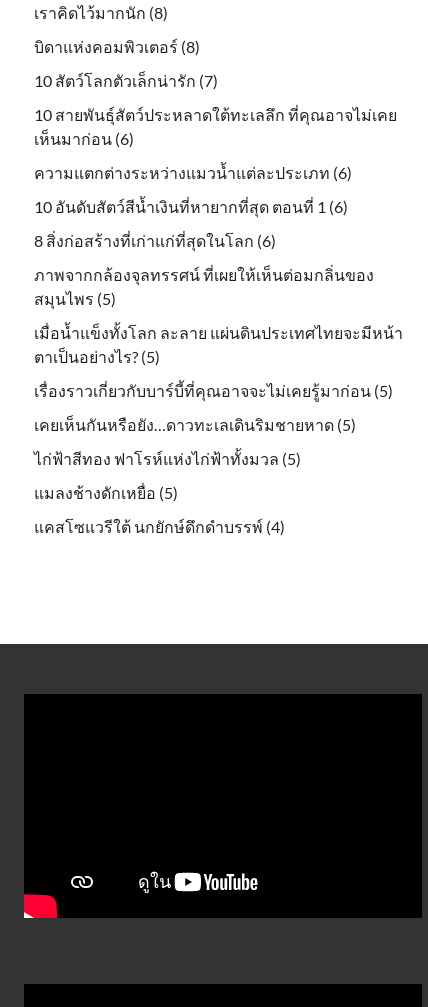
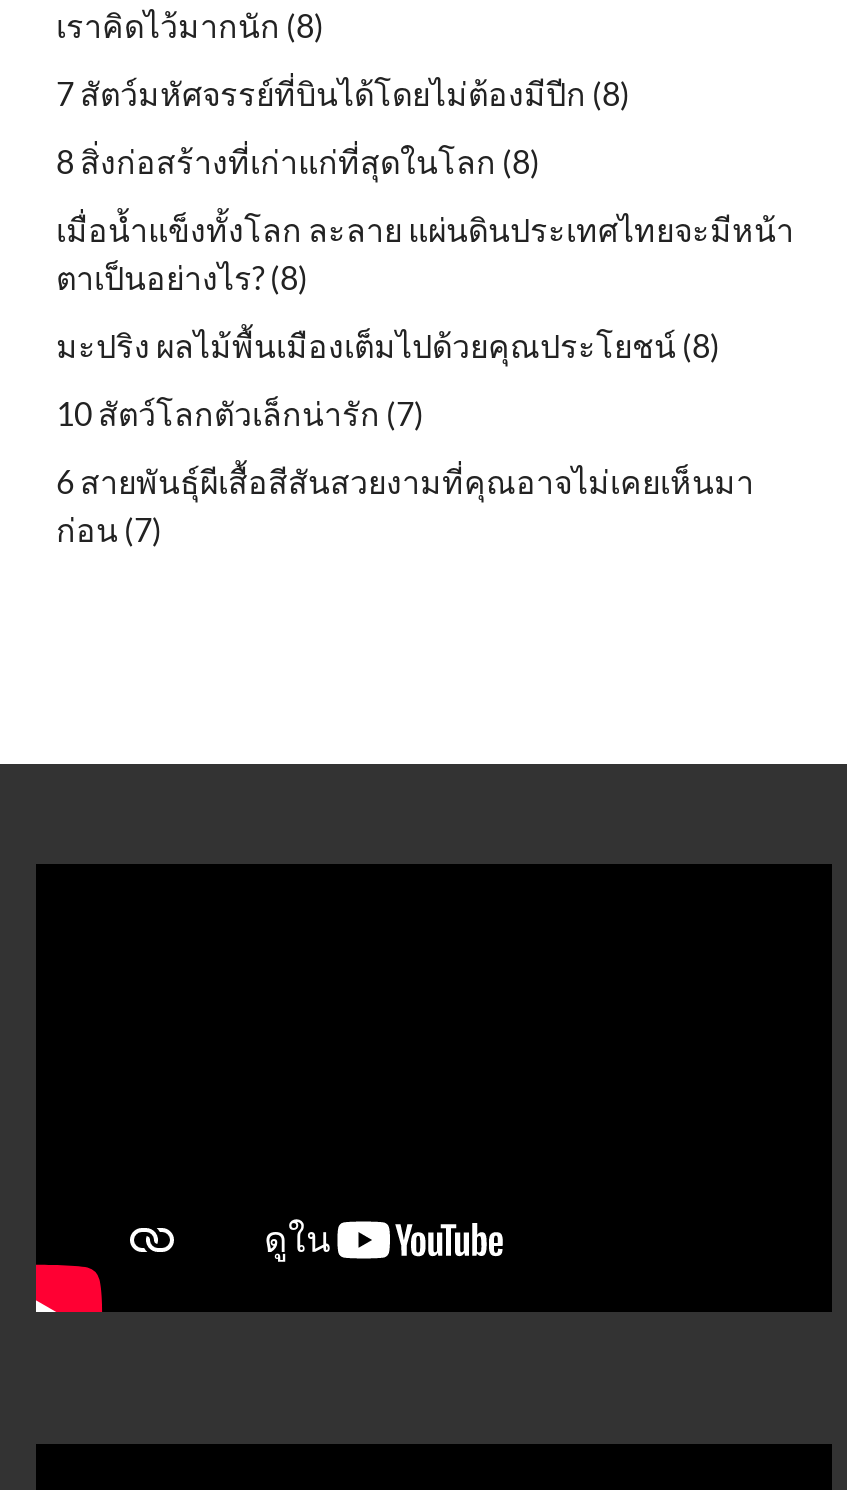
- บิดาแห่งคอมพิวเตอร์ (8)
+ 7 สัตว์มหัศจรรย์ที่บินได้โดยไม่ต้องมีปีก (8)
+ 8 สิ่งก่อสร้างที่เก่าแก่ที่สุดในโลก (8)
+ ตาเป็นอย่างไร? (8)
+ มะปริง ผลไม้พื้นเมืองเต็มไปด้วยคุณประโยชน์ (8)

moved down: 10 สัตว์โลกตัวเล็กน่ารัก (7)

- 10 สายพันธุ์สัตว์ประหลาดใต้ทะเลลึก ที่คุณอาจไม่เคย
- เห็นมาก่อน (6)
- ความแตกต่างระหว่างแมวน้ำแต่ละประเภท (6)
- 10 อันดับสัตว์สีน้ำเงินที่หายากที่สุด ตอนที่ 1 (6)
- 8 สิ่งก่อสร้างที่เก่าแก่ที่สุดในโลก (6)
- ภาพจากกล้องจุลทรรศน์ ที่เผยให้เห็นต่อมกลิ่นของ
- สมุนไพร (5)
- ตาเป็นอย่างไร? (5)
- เรื่องราวเกี่ยวกับบาร์บี้ที่คุณอาจจะไม่เคยรู้มาก่อน (5)
- เคยเห็นกันหรือยัง…ดาวทะเลเดินริมชายหาด (5)
- ไก่ฟ้าสีทอง ฟาโรห์แห่งไก่ฟ้าทั้งมวล (5)
- แมลงช้างดักเหยื่อ (5)
- แคสโซแวรีใต้ นกยักษ์ดึกดําบรรพ์ (4)
+ 6 สายพันธุ์ผีเสื้อสีสันสวยงามที่คุณอาจไม่เคยเห็นมา
+ ก่อน (7)

moved up: เมื่อน้ำแข็งทั้งโลก ละลาย แผ่นดินประเทศไทยจะมีหน้า
